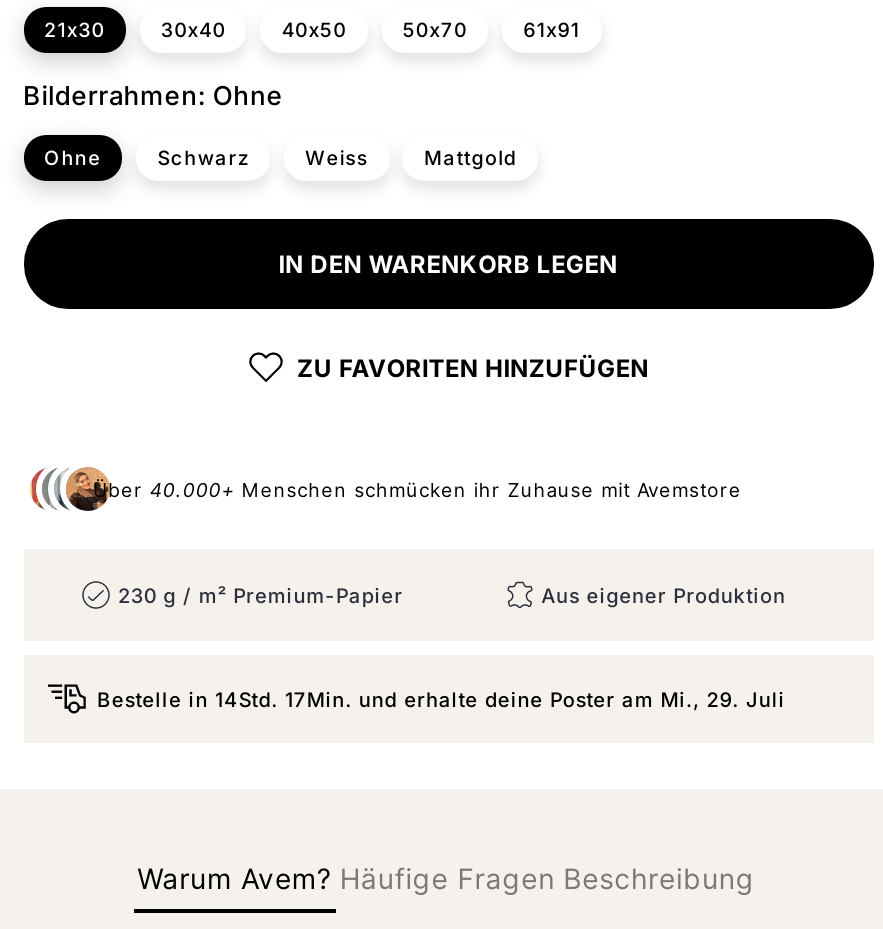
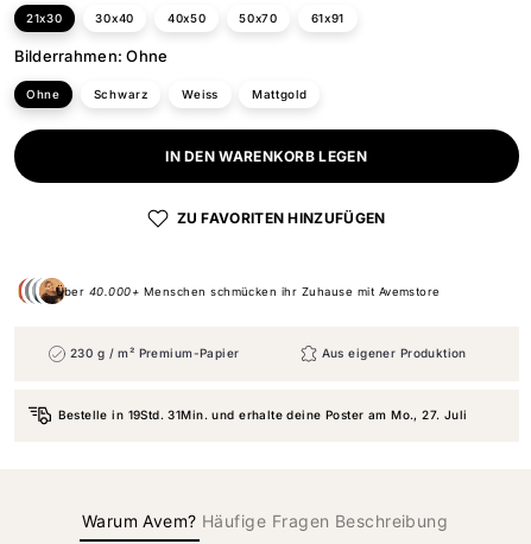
- Bestelle in 14Std. 17Min. und erhalte deine Poster am Mi., 29. Juli
+ Bestelle in 19Std. 31Min. und erhalte deine Poster am Mo., 27. Juli
